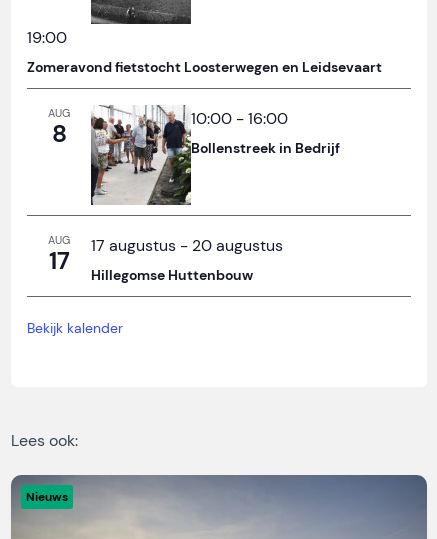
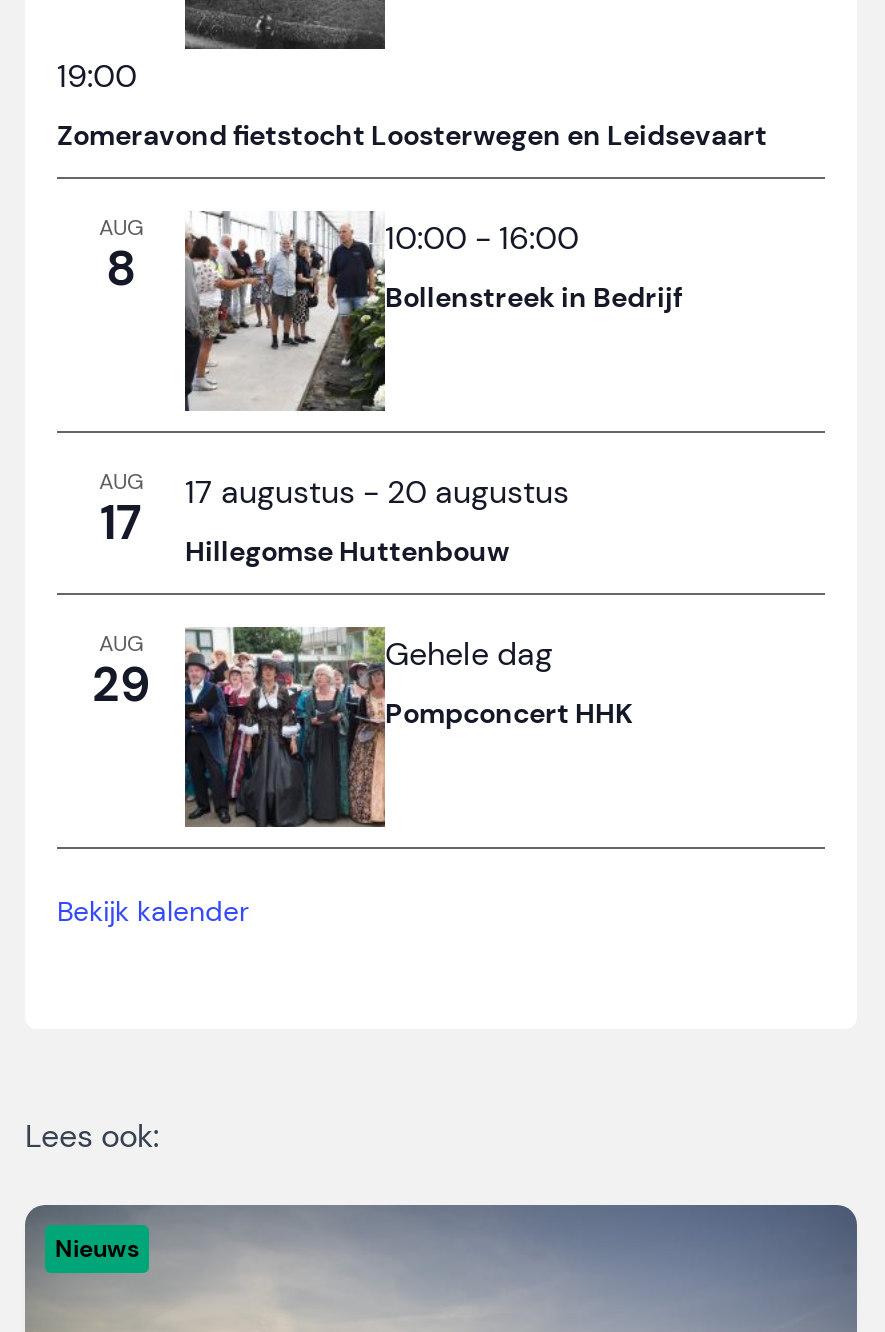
+ [image]
+ AUG
+ 29
+ Gehele dag
+ Pompconcert HHK
